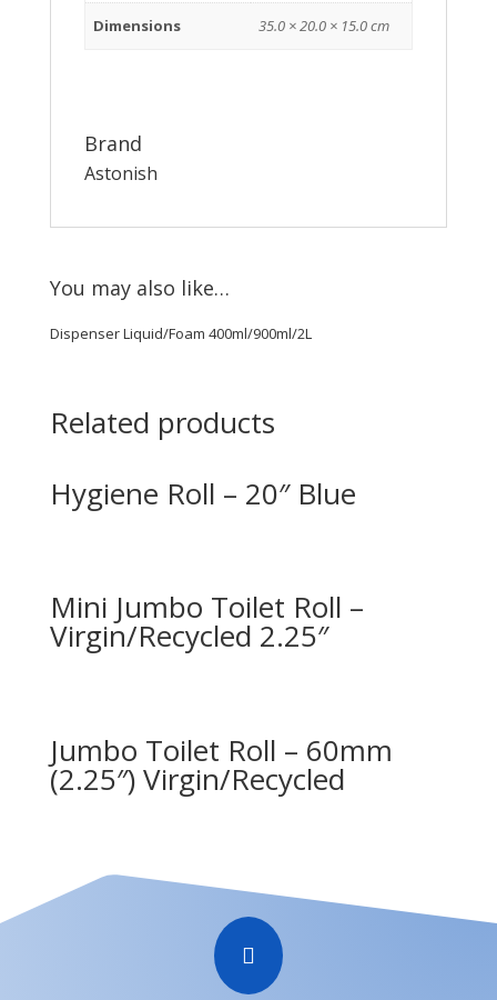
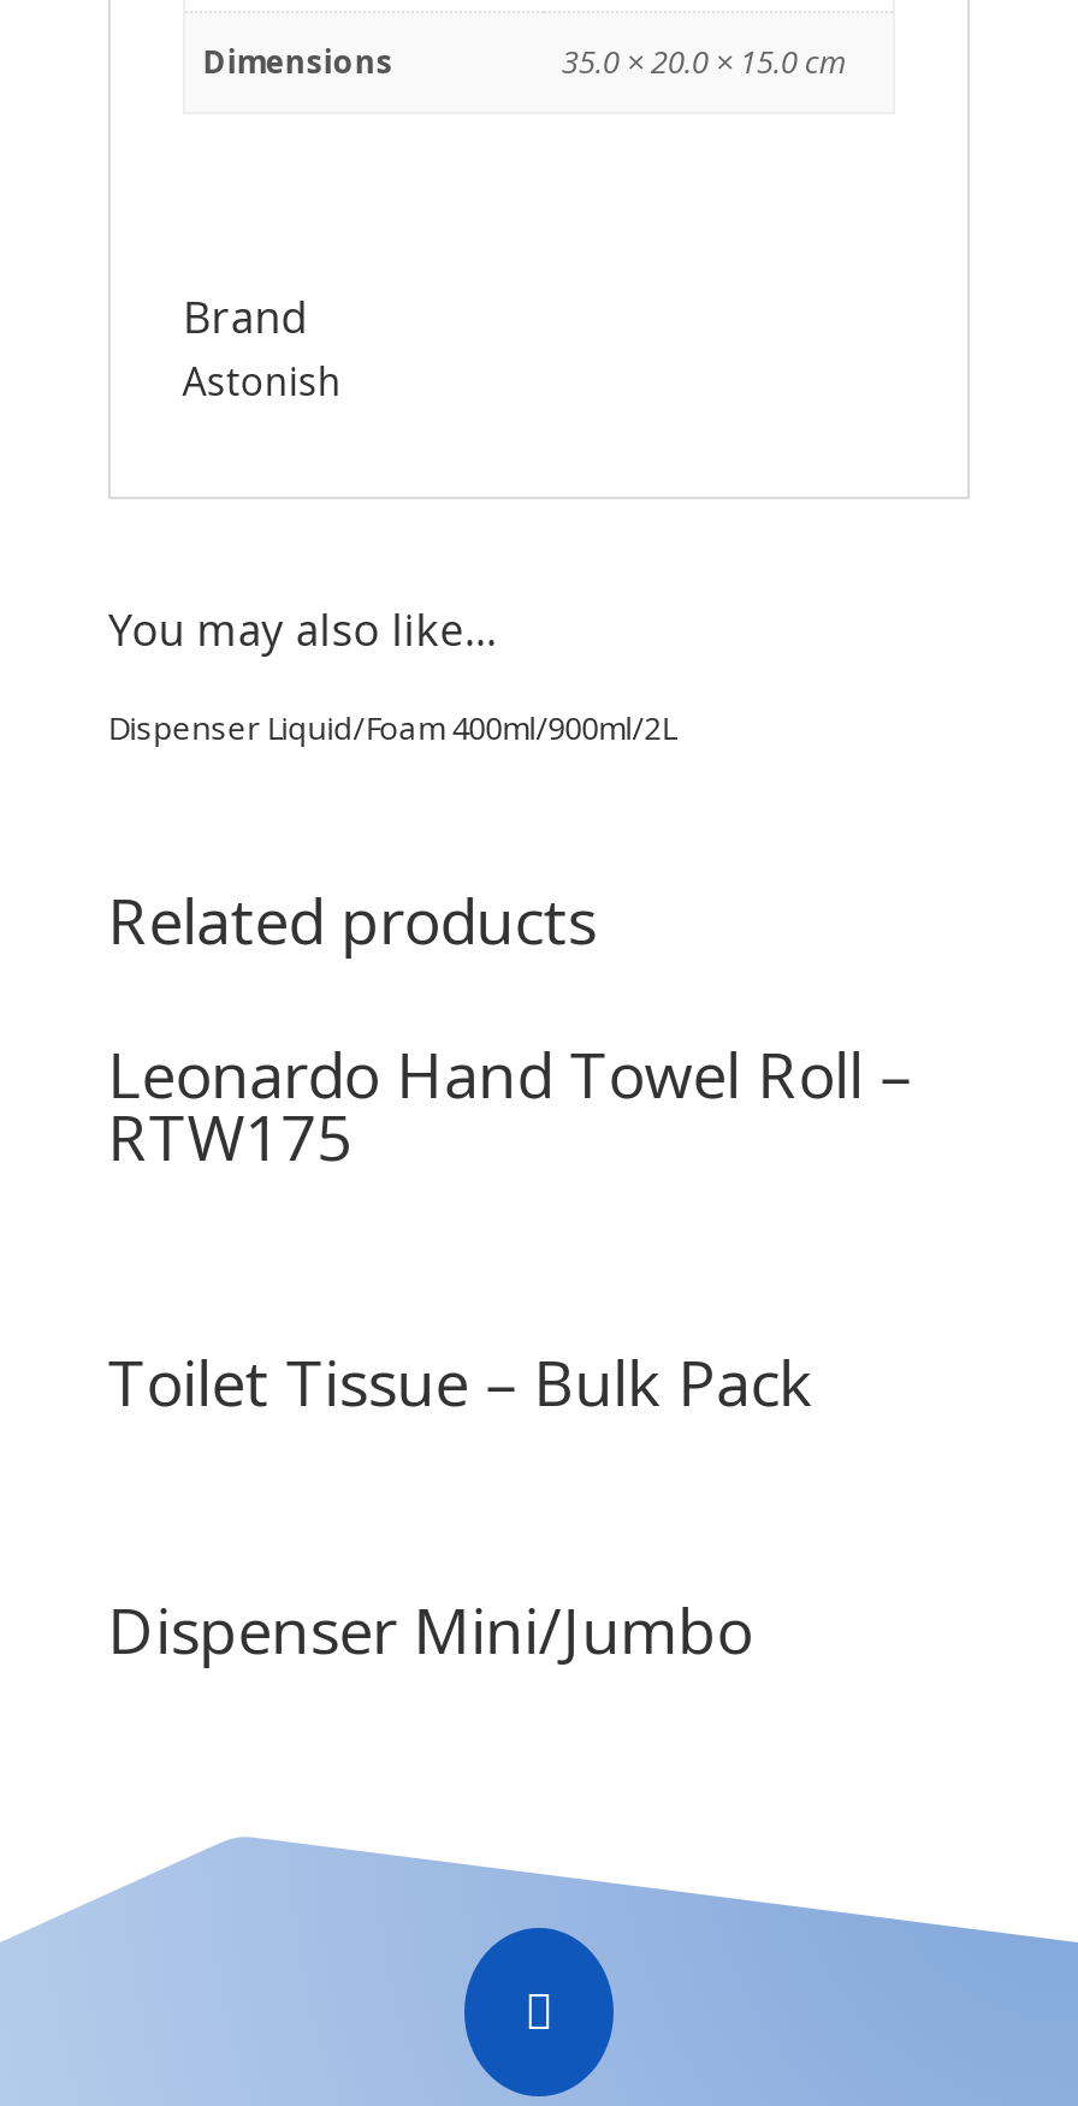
- Hygiene Roll – 20″ Blue
+ Leonardo Hand Towel Roll –
+ RTW175

- Mini Jumbo Toilet Roll –
- Virgin/Recycled 2.25″
+ Toilet Tissue – Bulk Pack

- Jumbo Toilet Roll – 60mm
- (2.25″) Virgin/Recycled
+ Dispenser Mini/Jumbo
